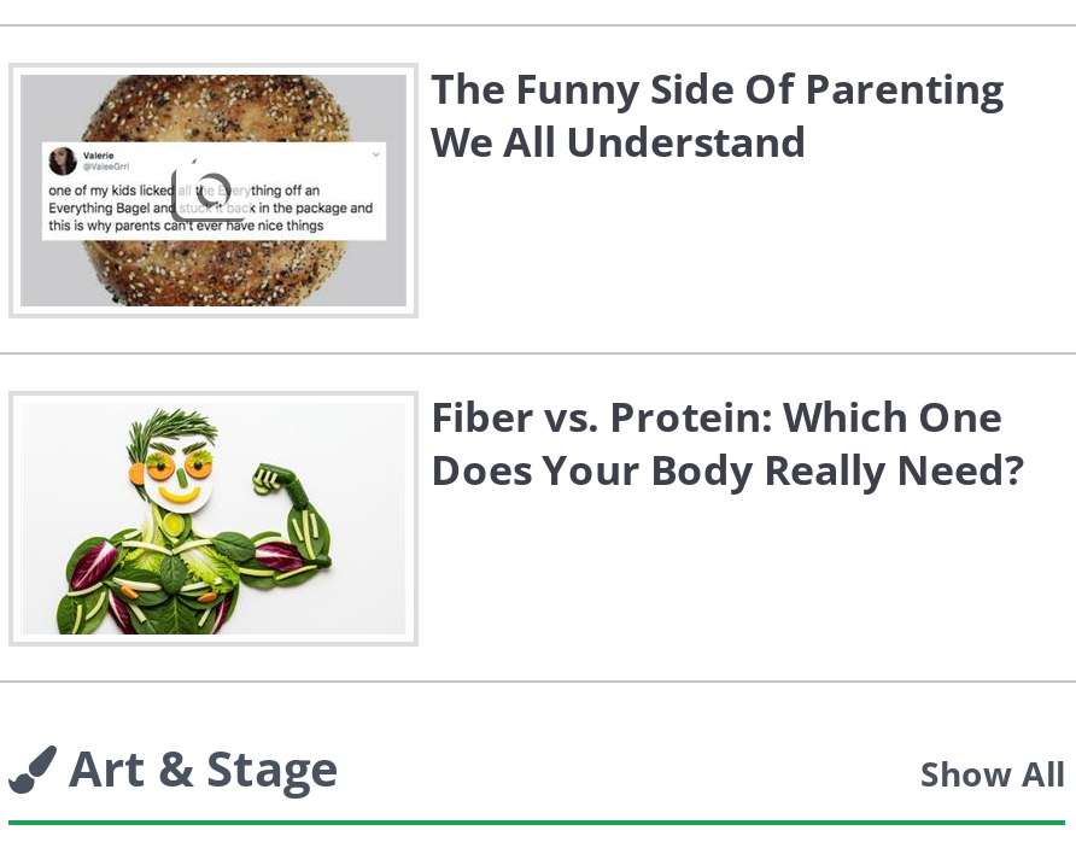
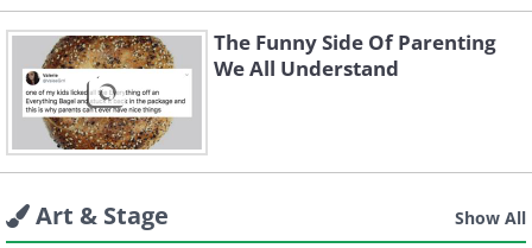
- [image]
- Fiber vs. Protein: Which One
- Does Your Body Really Need?
